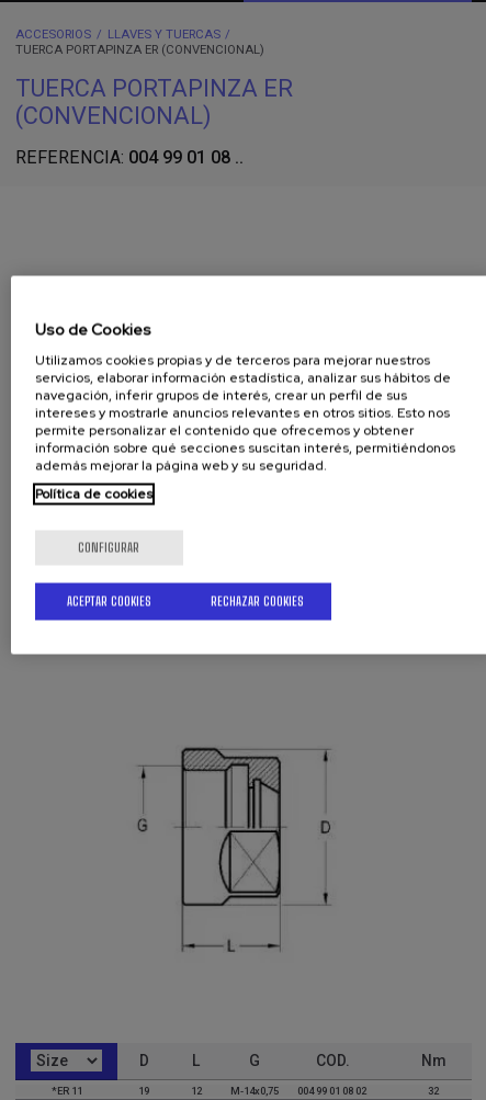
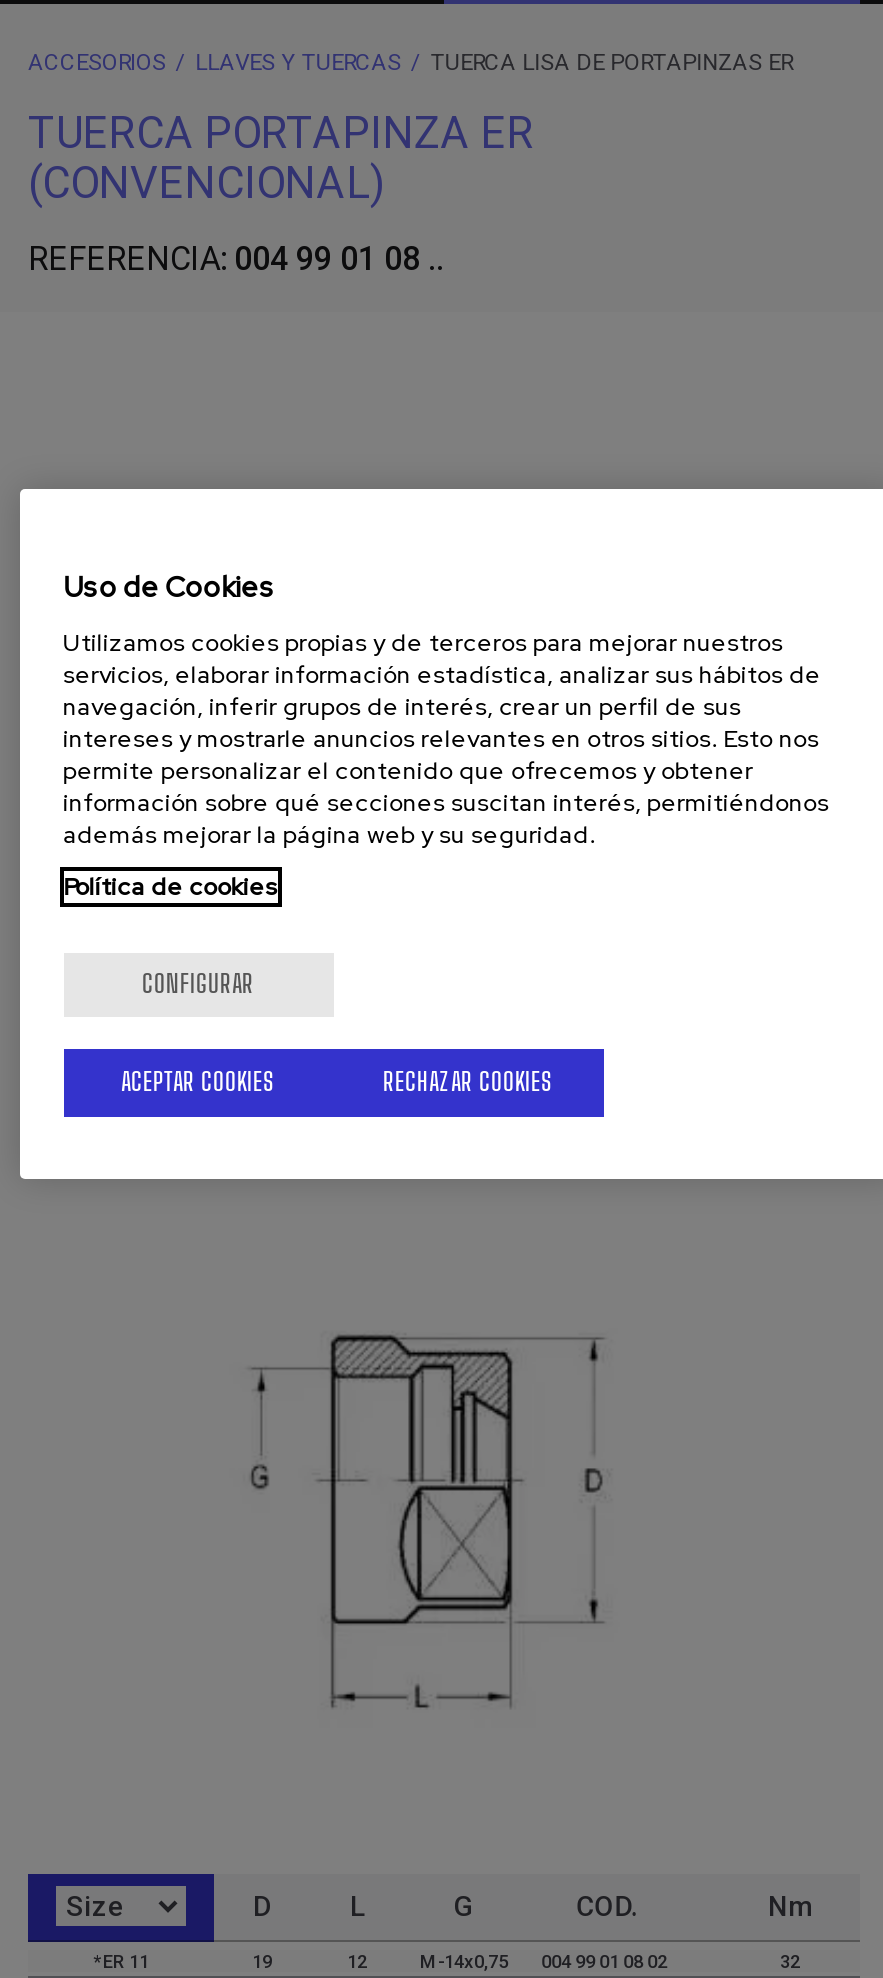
- TUERCA PORTAPINZA ER (CONVENCIONAL)
+ TUERCA LISA DE PORTAPINZAS ER
